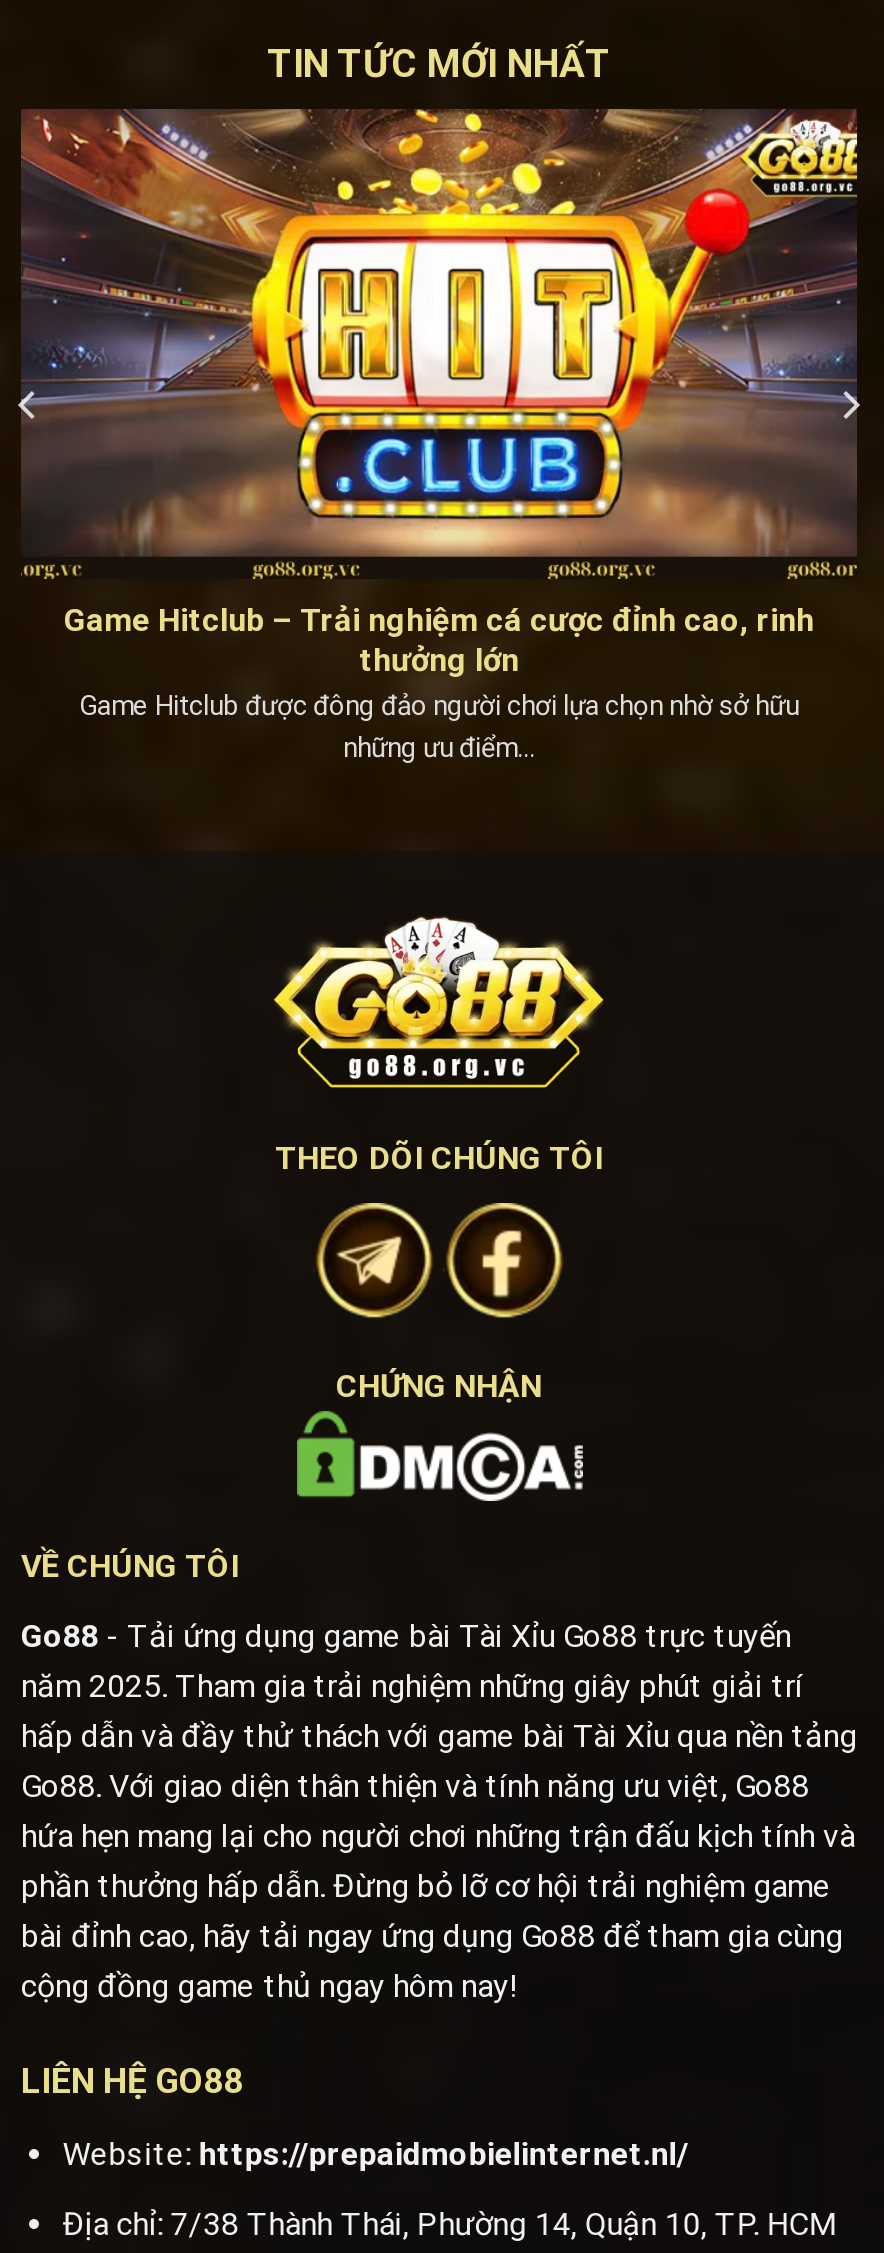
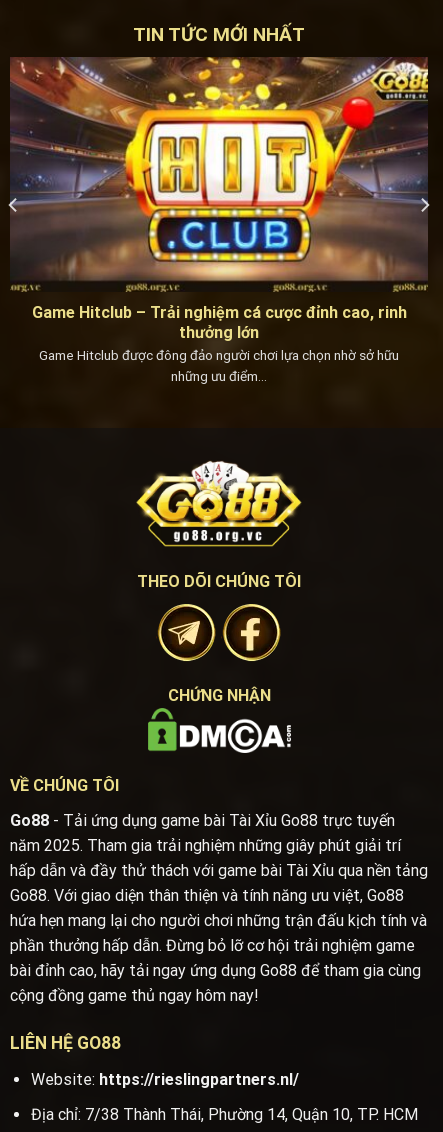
- Website: https://prepaidmobielinternet.nl/
+ Website: https://rieslingpartners.nl/
